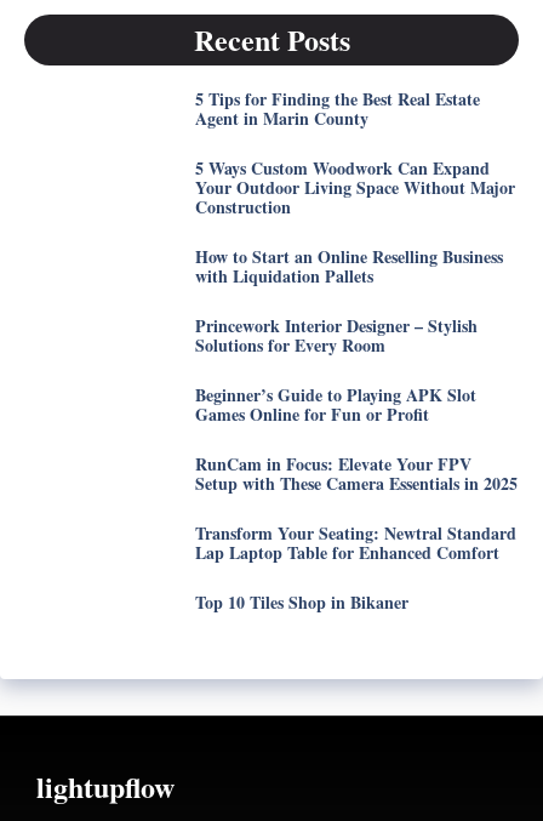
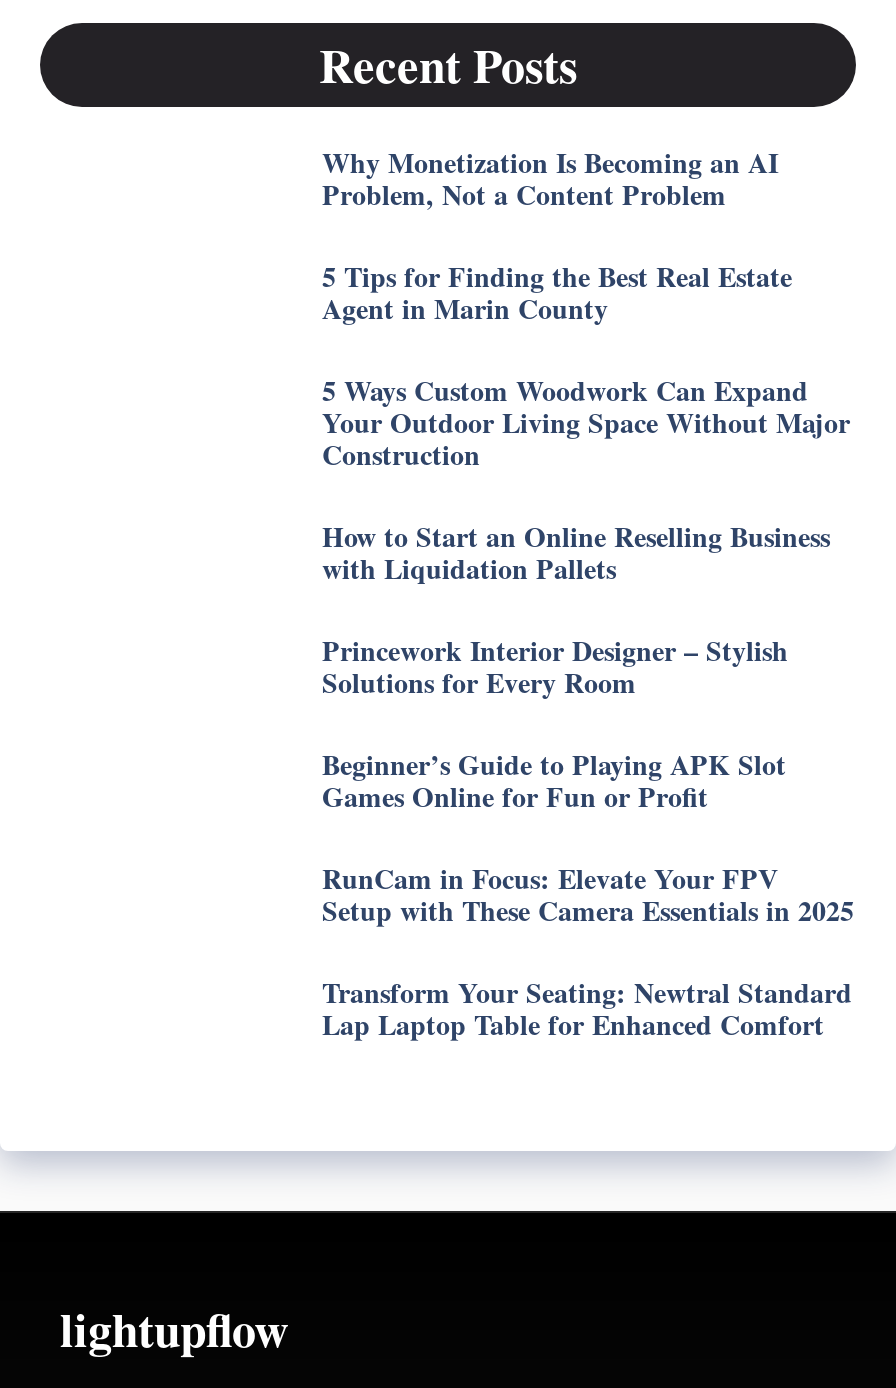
+ Why Monetization Is Becoming an AI
+ Problem, Not a Content Problem

moved down: 5 Tips for Finding the Best Real Estate | Agent in Marin County | 5 Ways Custom Woodwork Can Expand | ... | Transform Your Seating: Newtral Standard | Lap Laptop Table for Enhanced Comfort

- Top 10 Tiles Shop in Bikaner
